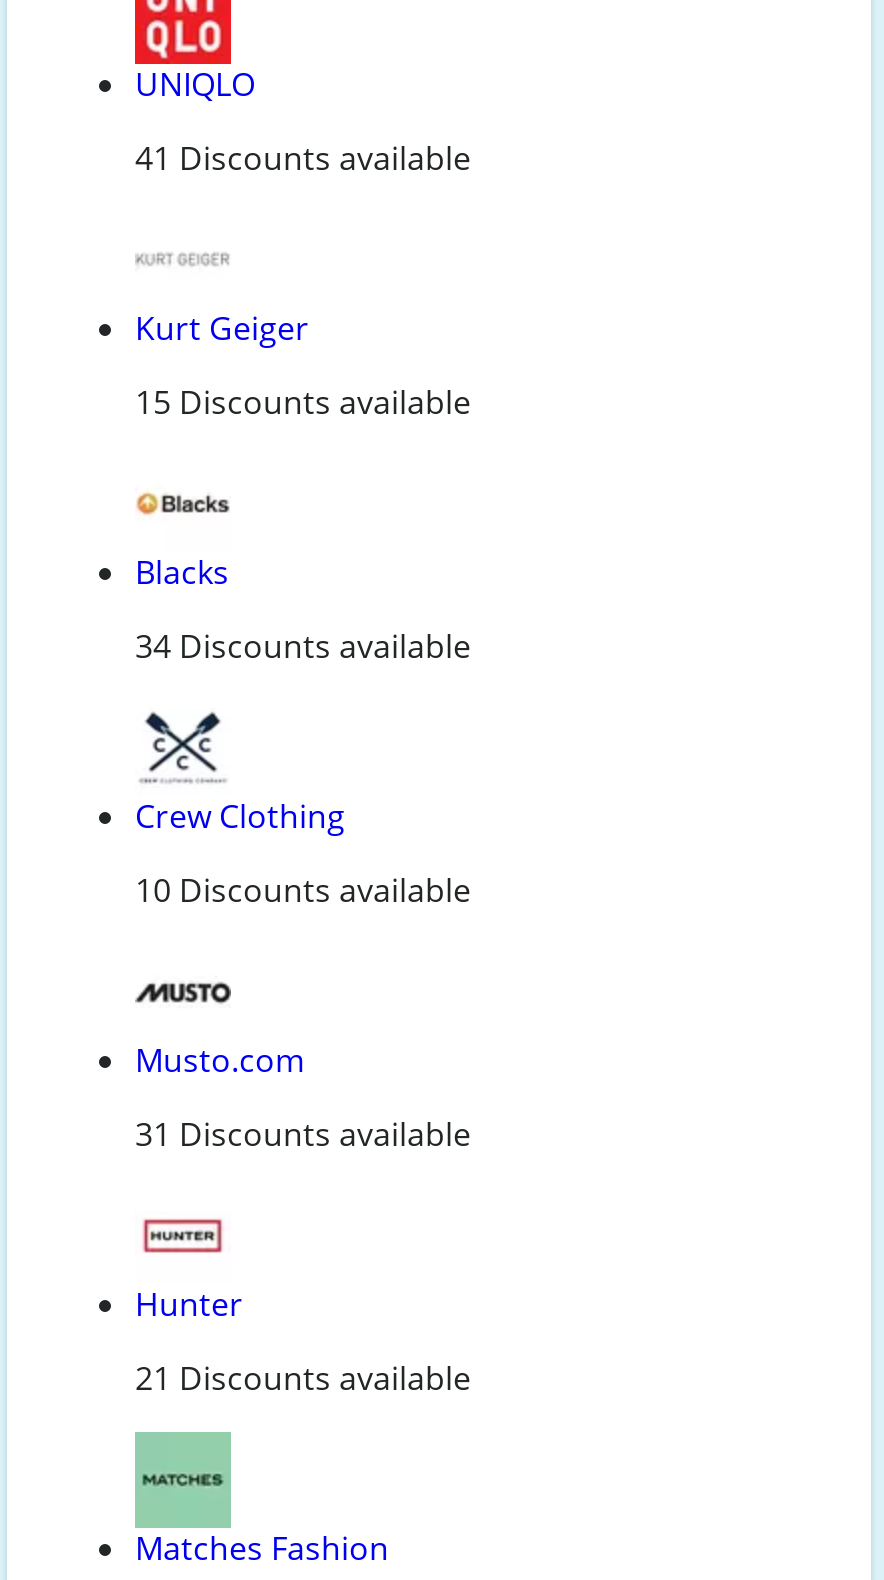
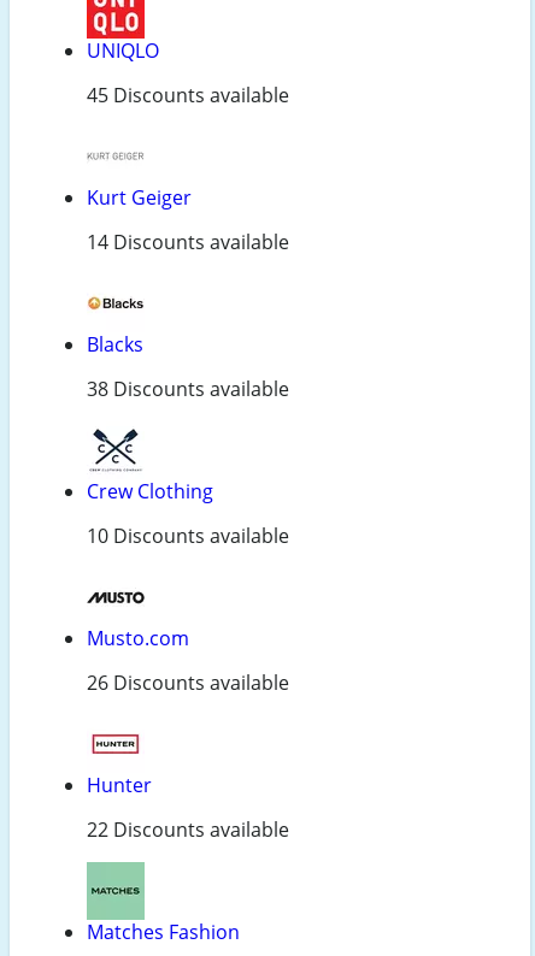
- 41 Discounts available
+ 45 Discounts available

- 15 Discounts available
+ 14 Discounts available

- 34 Discounts available
+ 38 Discounts available

- 31 Discounts available
+ 26 Discounts available

- 21 Discounts available
+ 22 Discounts available
